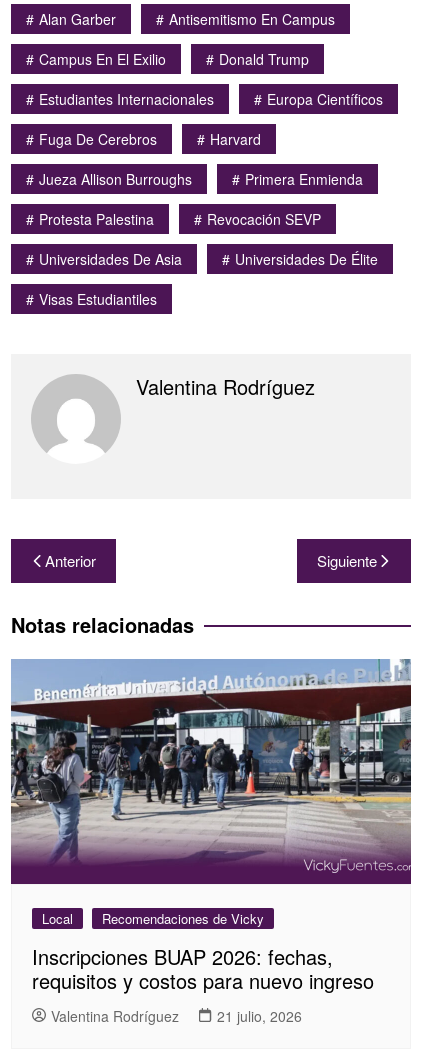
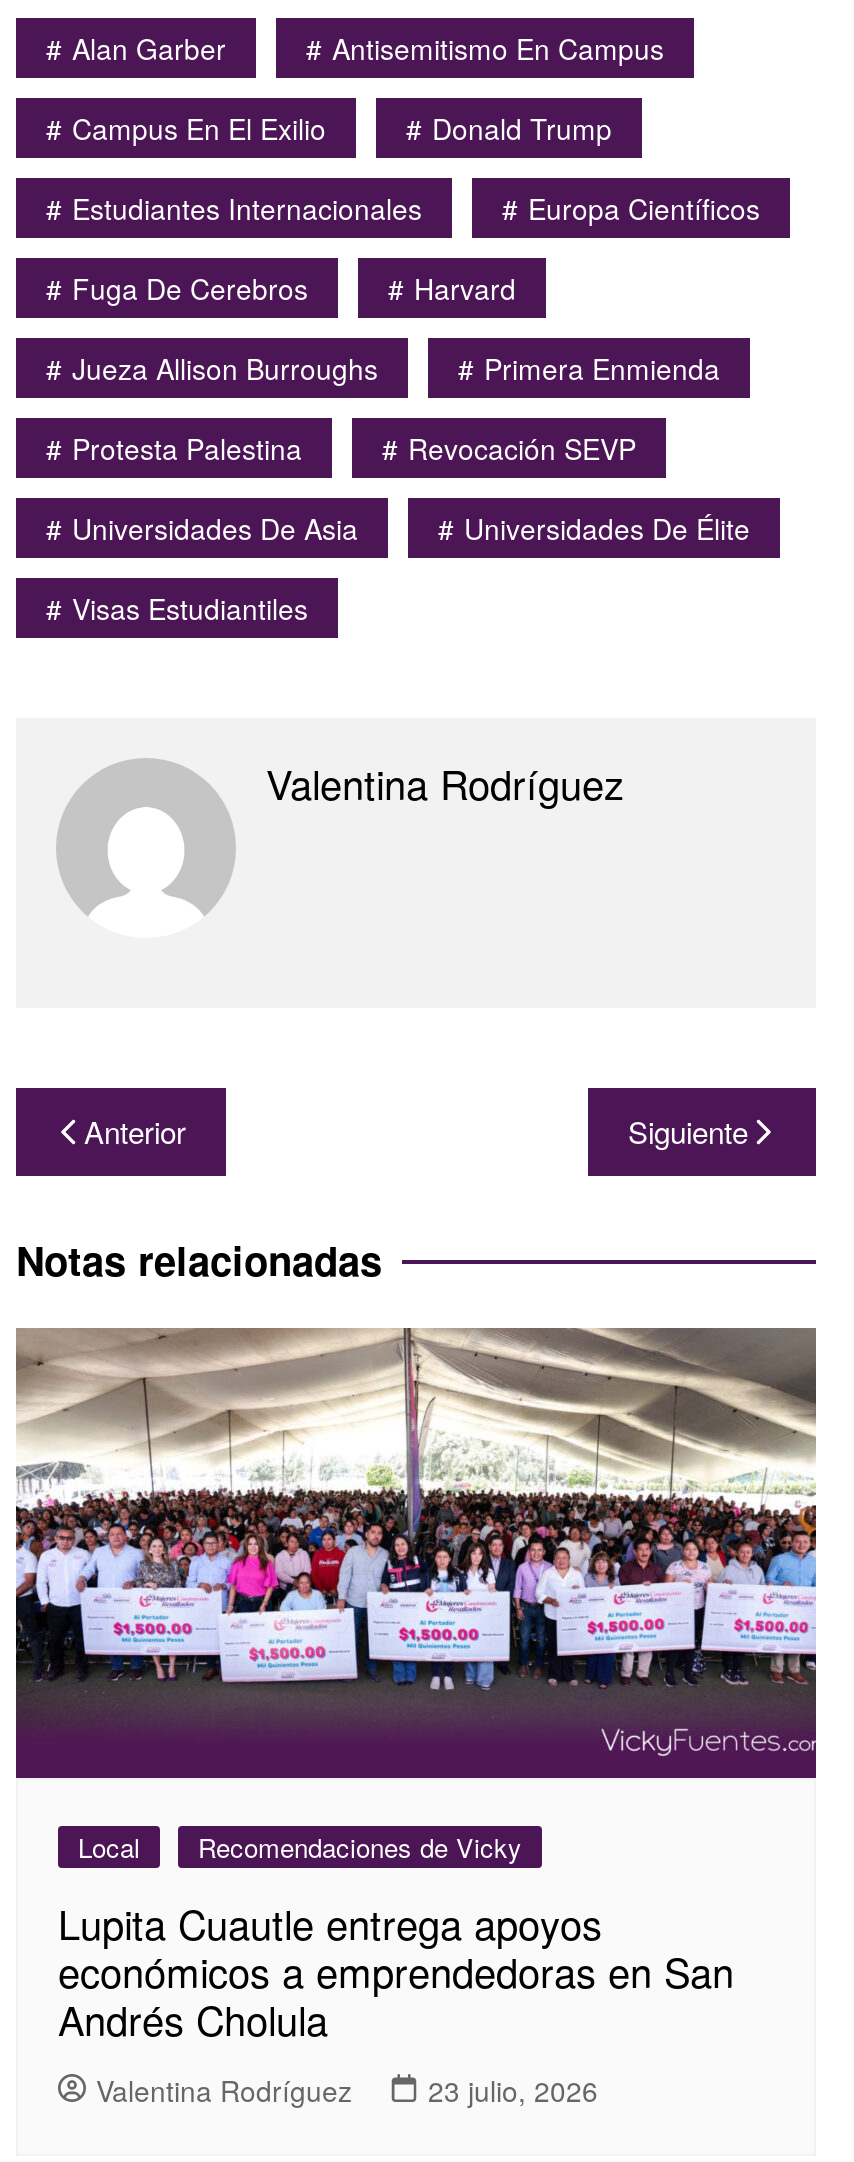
- [image]
+ [image]

- Inscripciones BUAP 2026: fechas,
- requisitos y costos para nuevo ingreso
+ Lupita Cuautle entrega apoyos
+ económicos a emprendedoras en San
+ Andrés Cholula

- Valentina Rodríguez 21 julio, 2026
+ Valentina Rodríguez 23 julio, 2026
